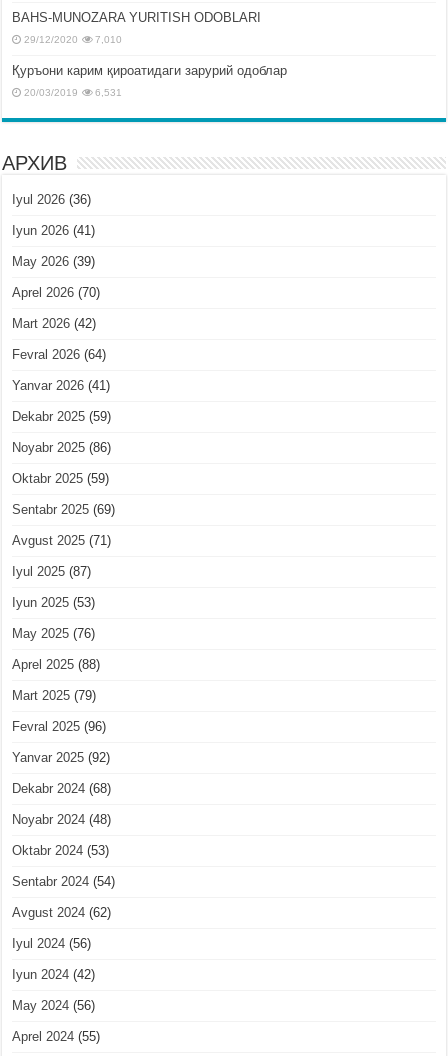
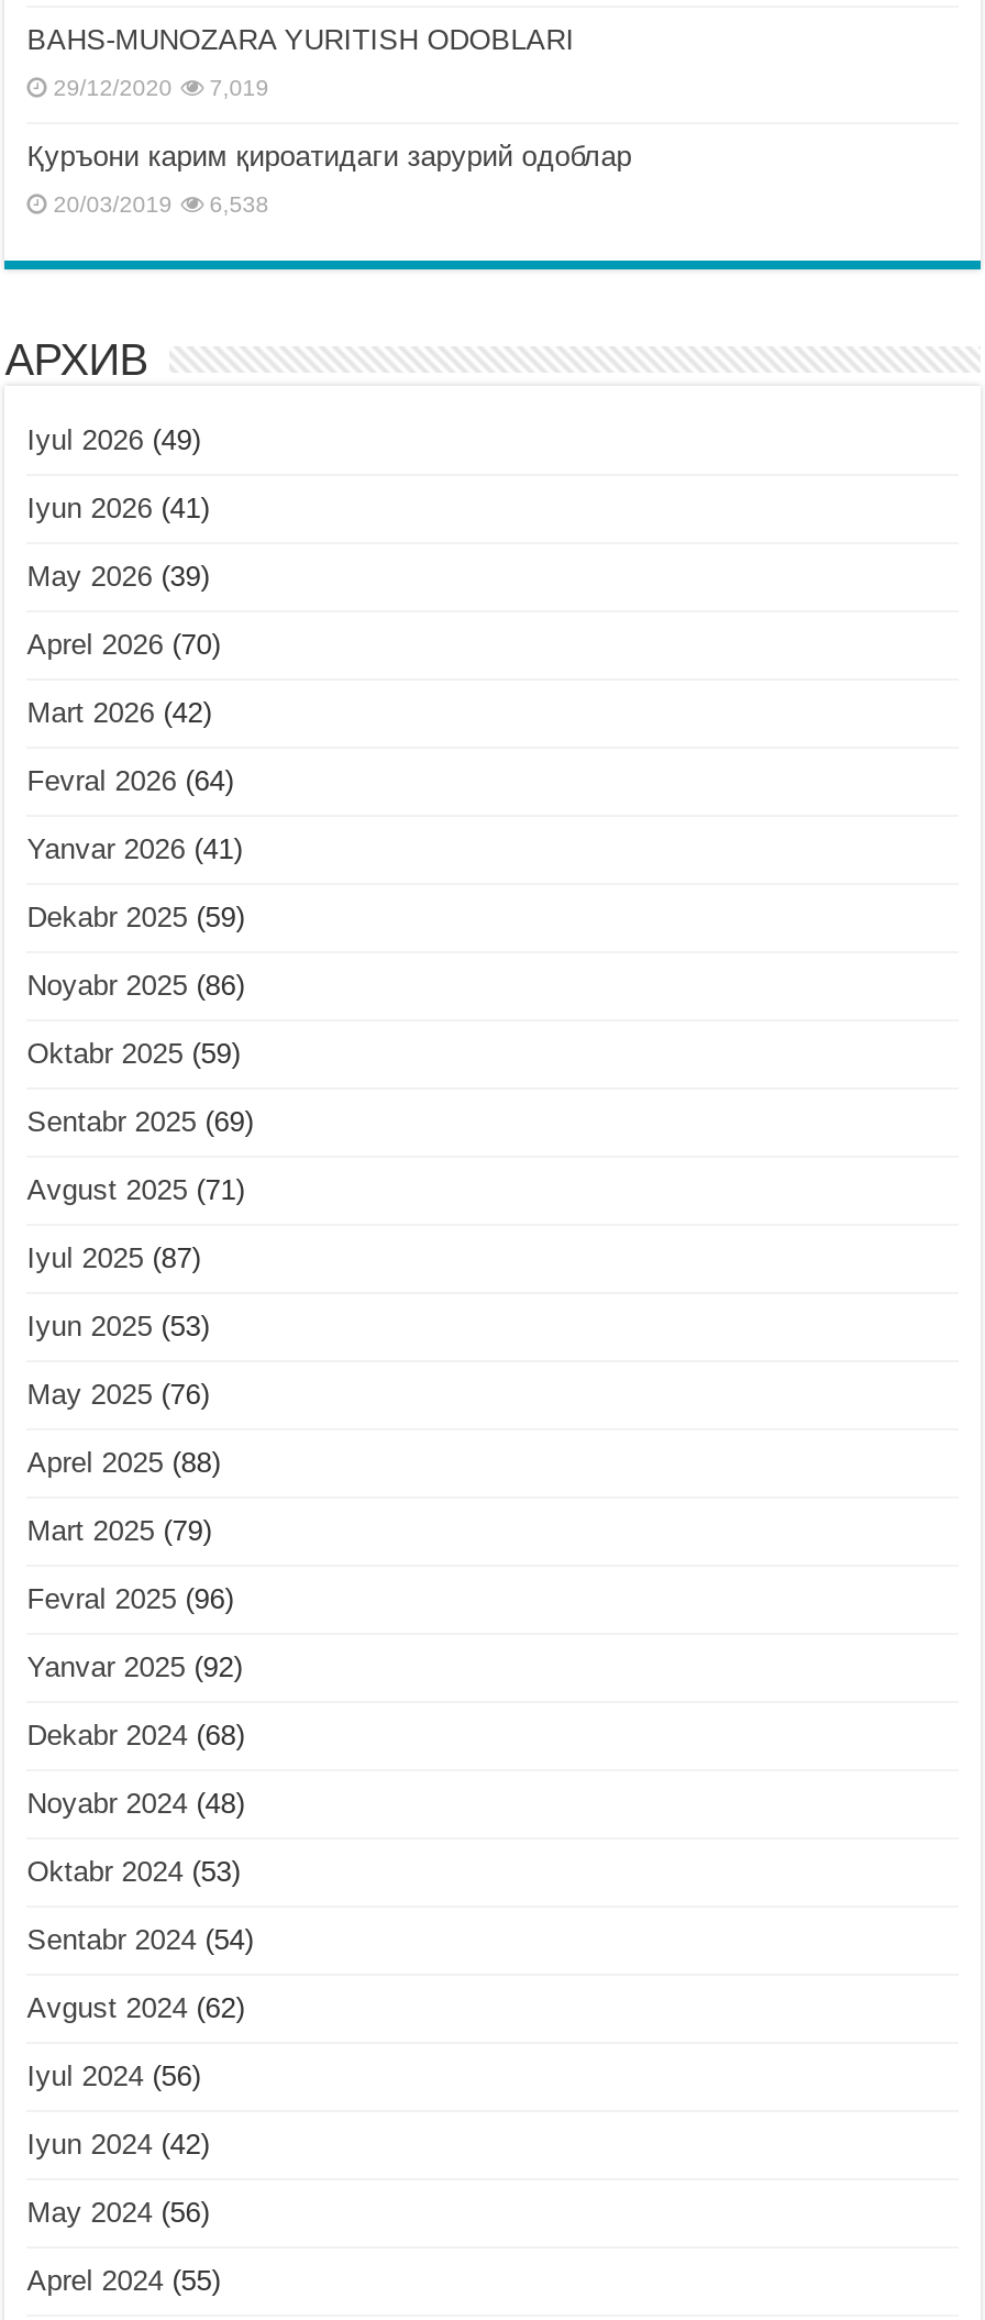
- 29/12/2020 7,010
+ 29/12/2020 7,019

- 20/03/2019 6,531
+ 20/03/2019 6,538

- Iyul 2026 (36)
+ Iyul 2026 (49)
